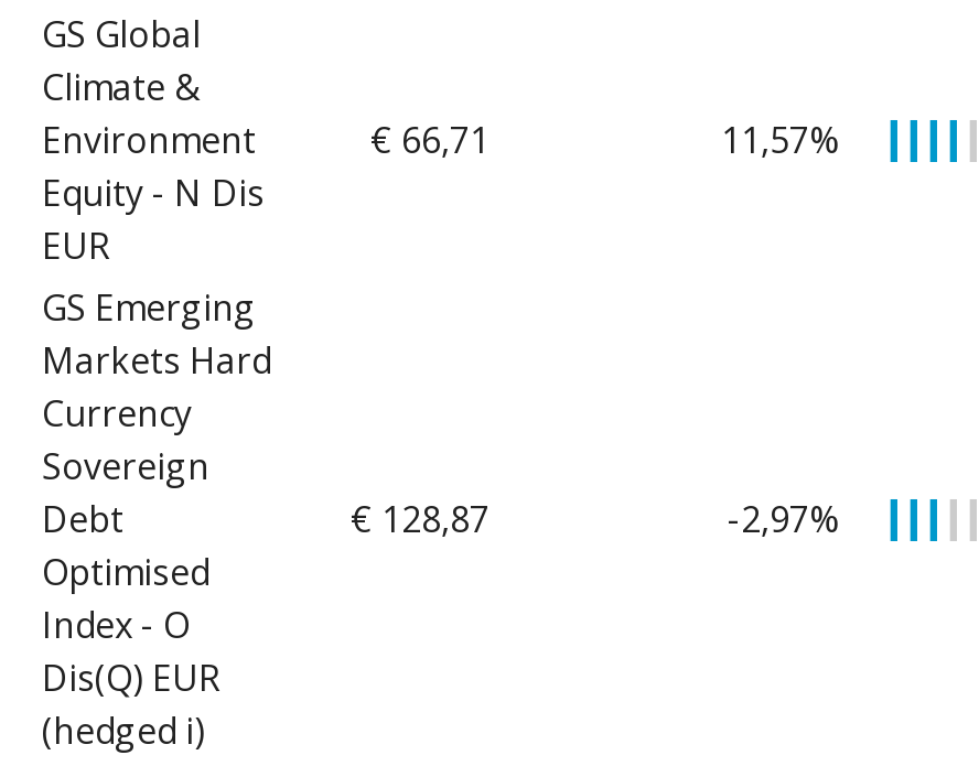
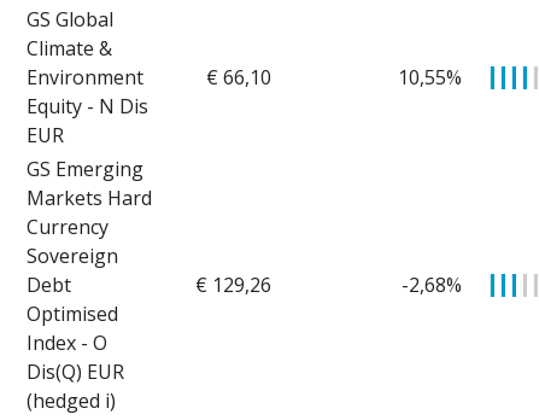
- € 66,71
+ € 66,10

- 11,57%
+ 10,55%

- € 128,87
+ € 129,26

- -2,97%
+ -2,68%
